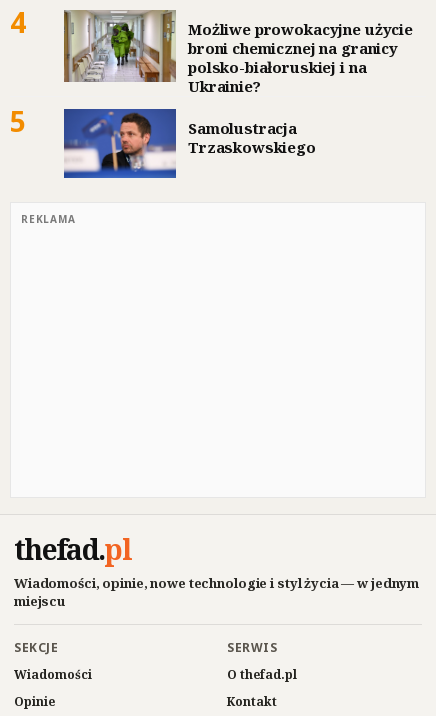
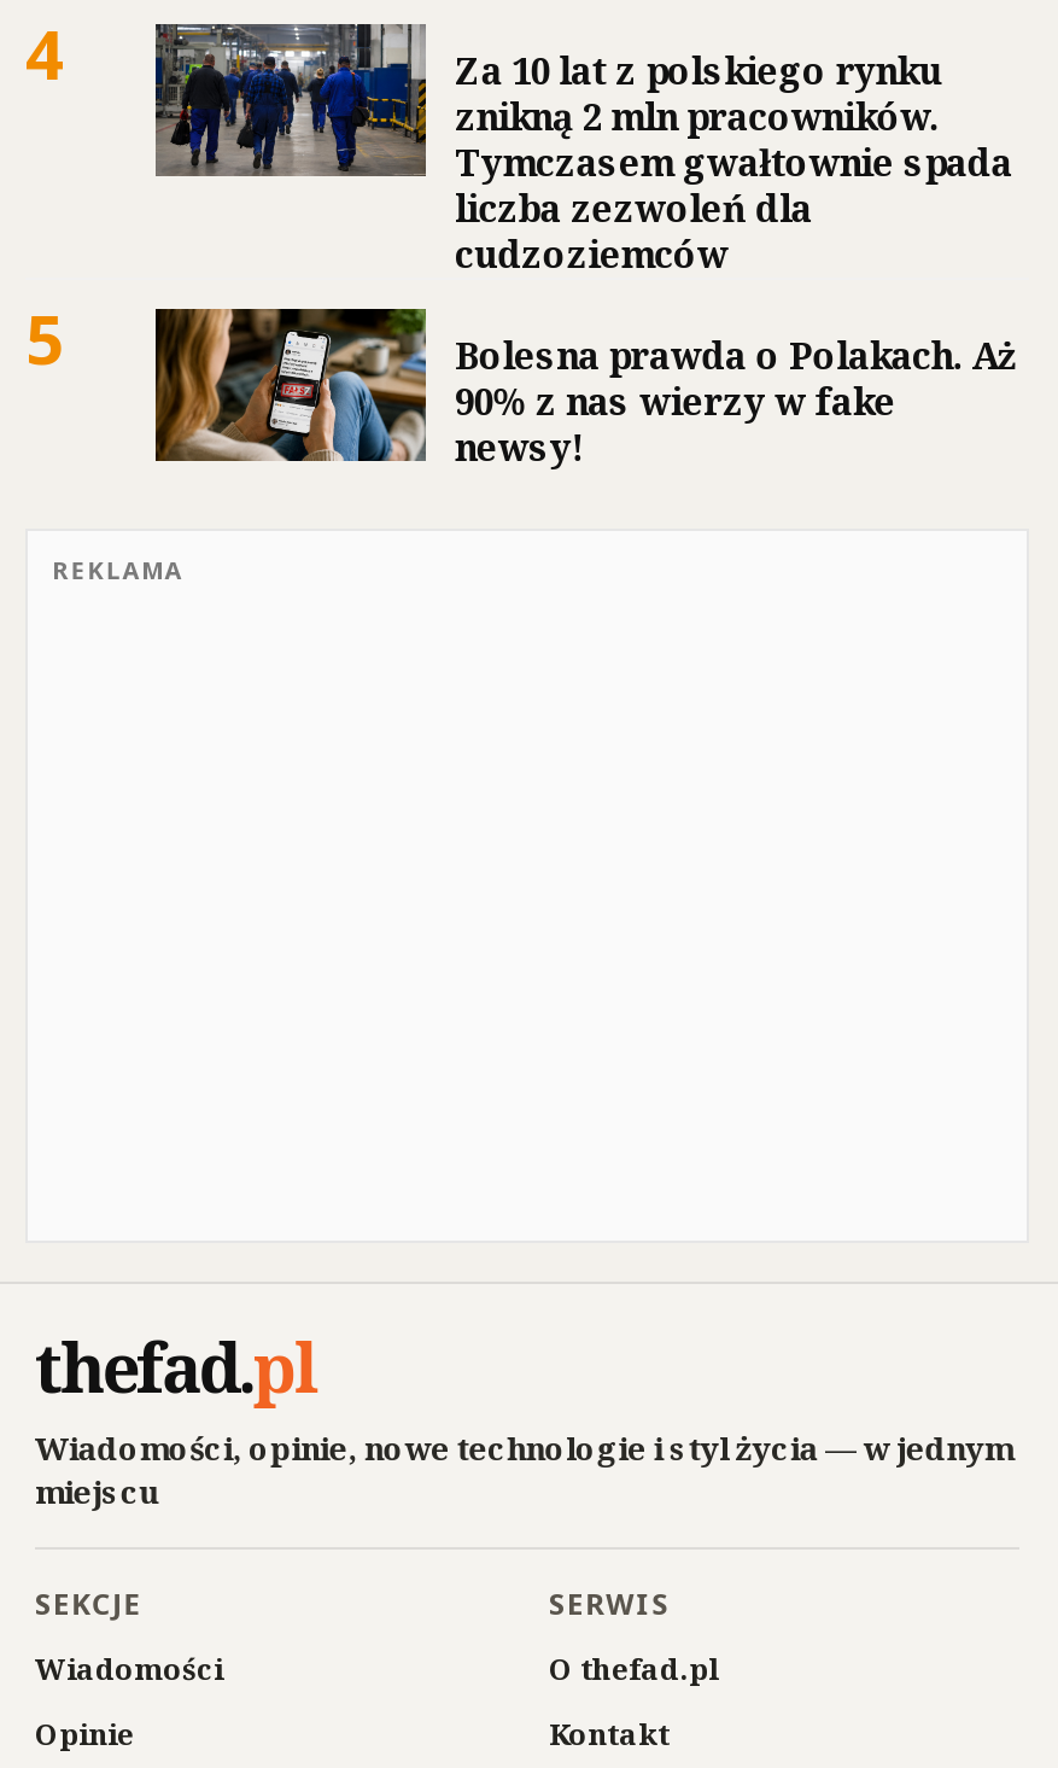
- [image]
- Możliwe prowokacyjne użycie
- broni chemicznej na granicy
- polsko-białoruskiej i na
- Ukrainie?
+ [image]
+ Za 10 lat z polskiego rynku
+ znikną 2 mln pracowników.
+ Tymczasem gwałtownie spada
+ liczba zezwoleń dla
+ cudzoziemców

- [image]
- Samolustracja
- Trzaskowskiego
+ [image]
+ Bolesna prawda o Polakach. Aż
+ 90% z nas wierzy w fake
+ newsy!
